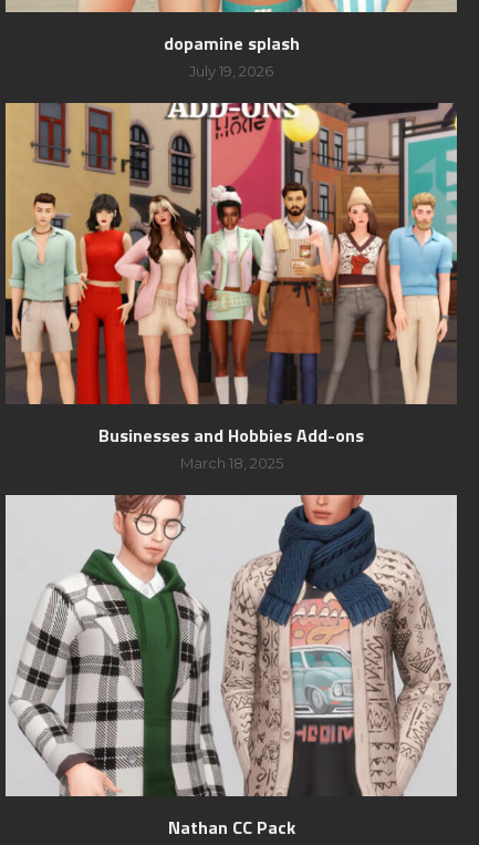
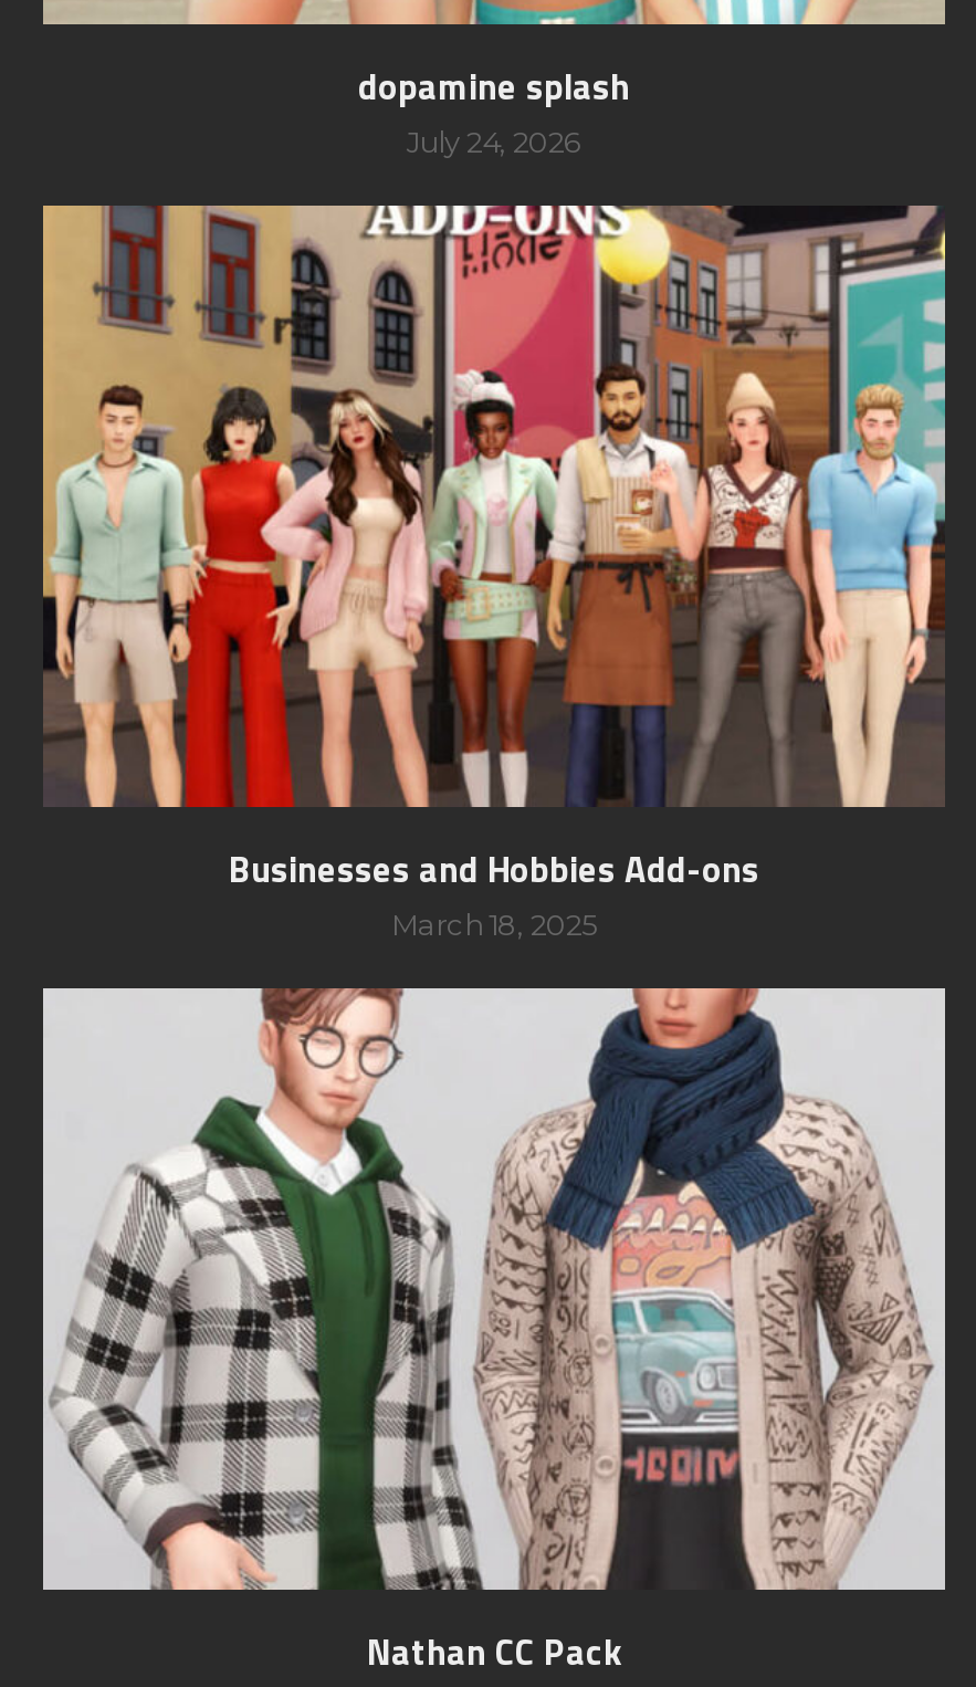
- July 19, 2026
+ July 24, 2026
